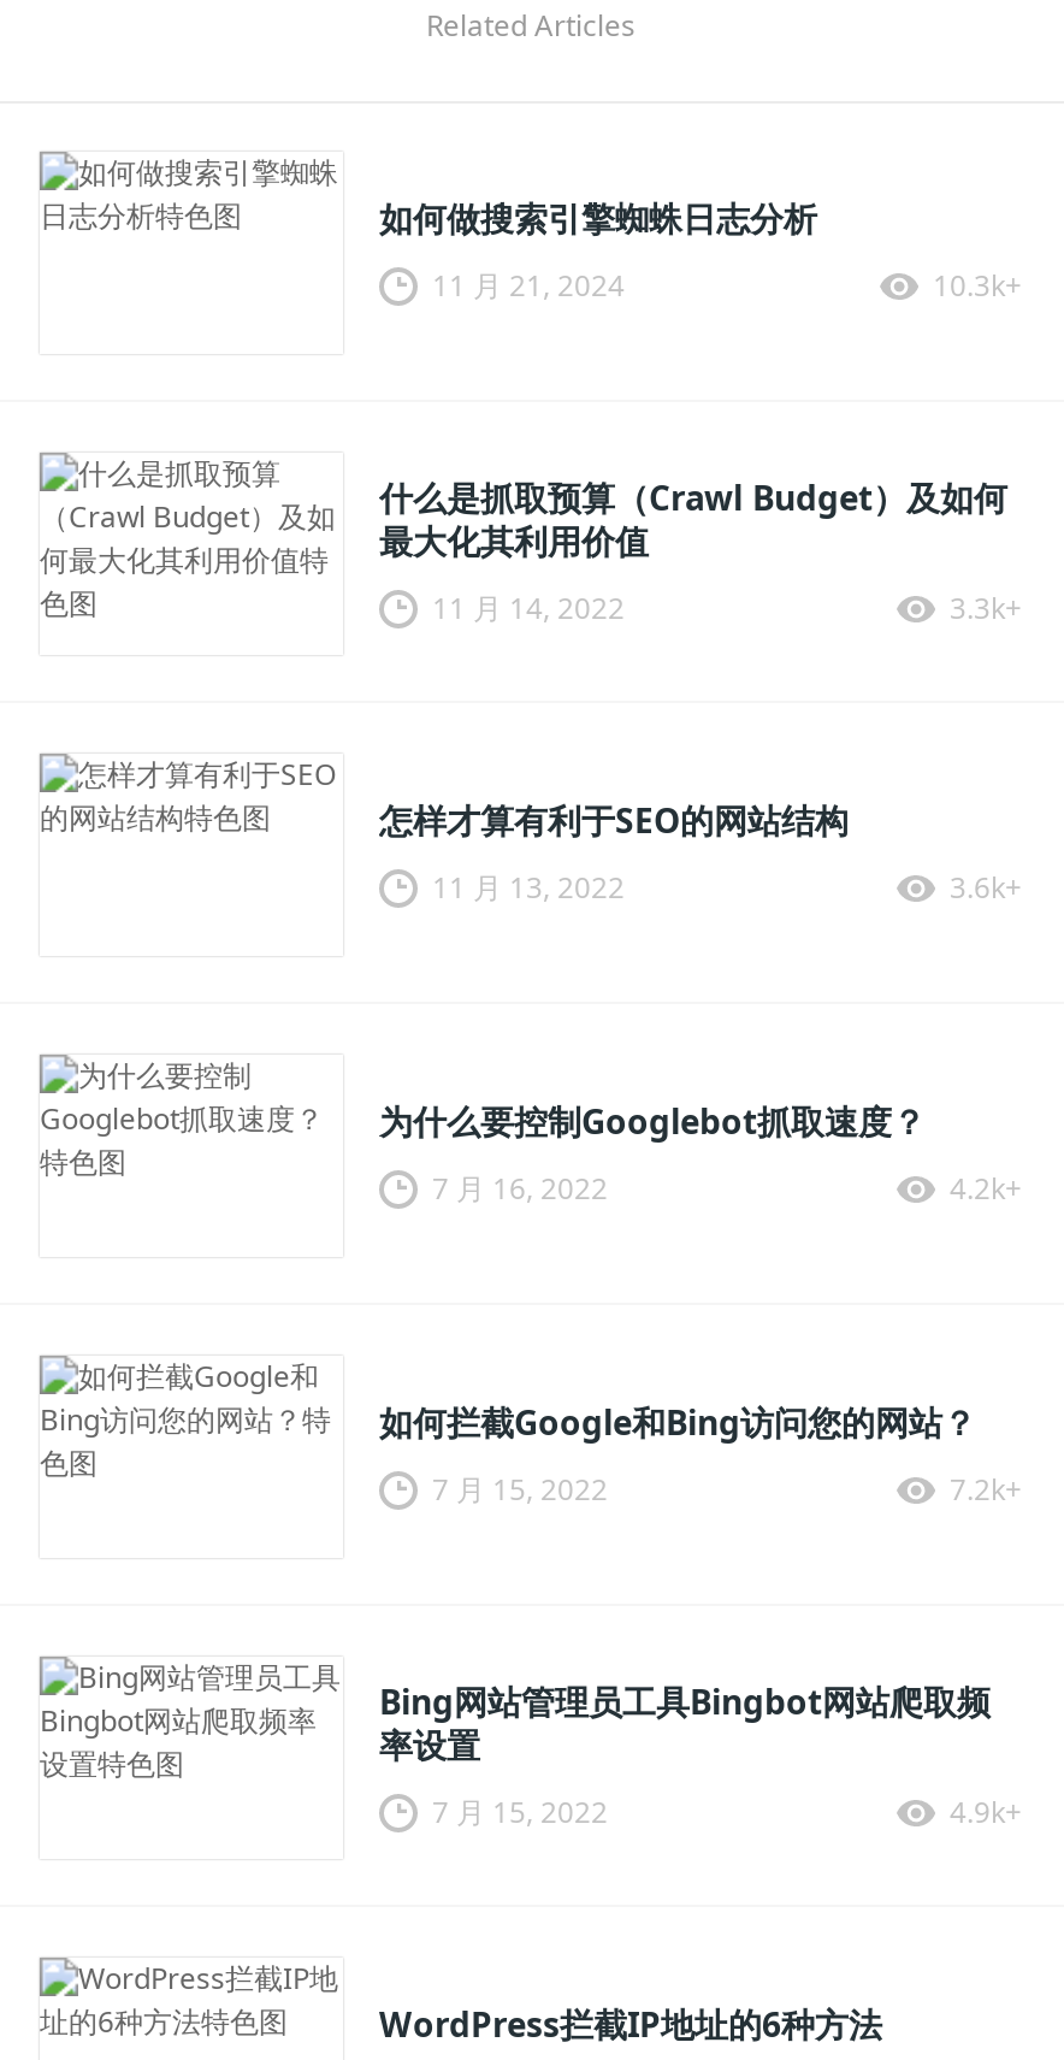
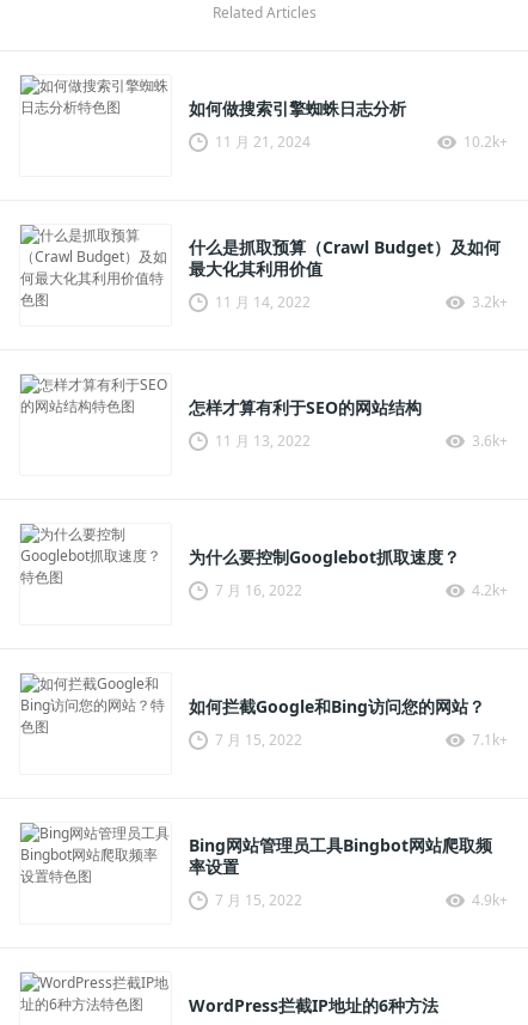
- 10.3k+
+ 10.2k+

- 3.3k+
+ 3.2k+

- 7.2k+
+ 7.1k+
